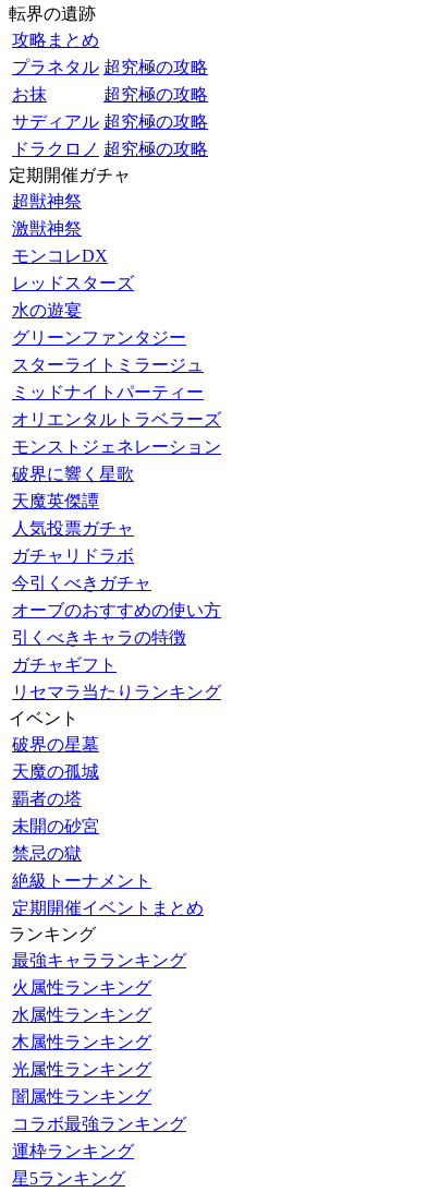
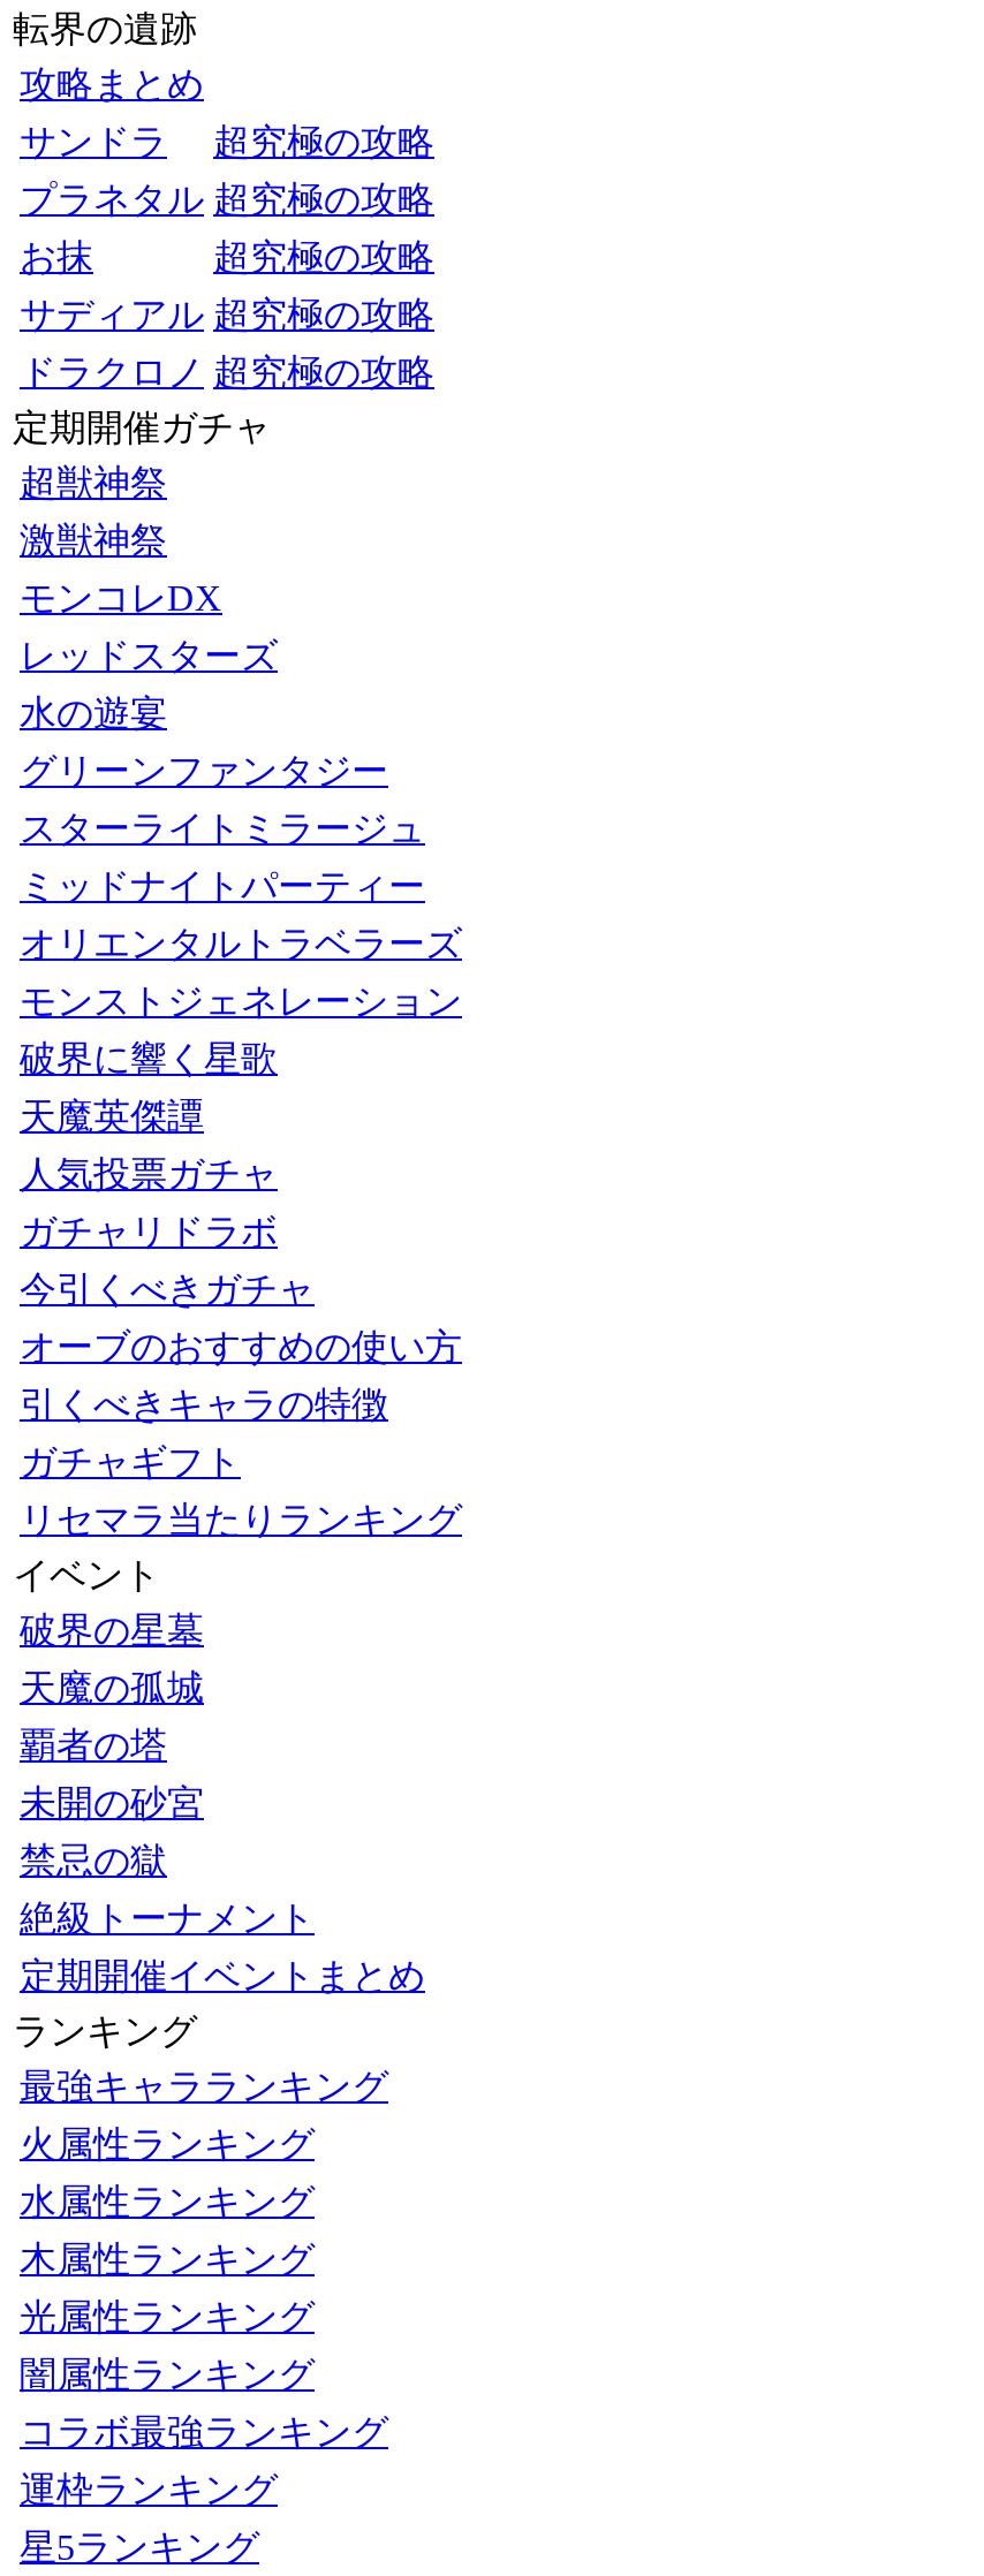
+ サンドラ
+ 超究極の攻略
